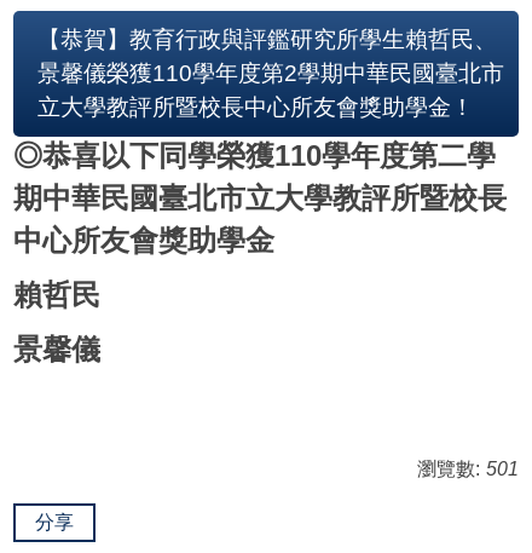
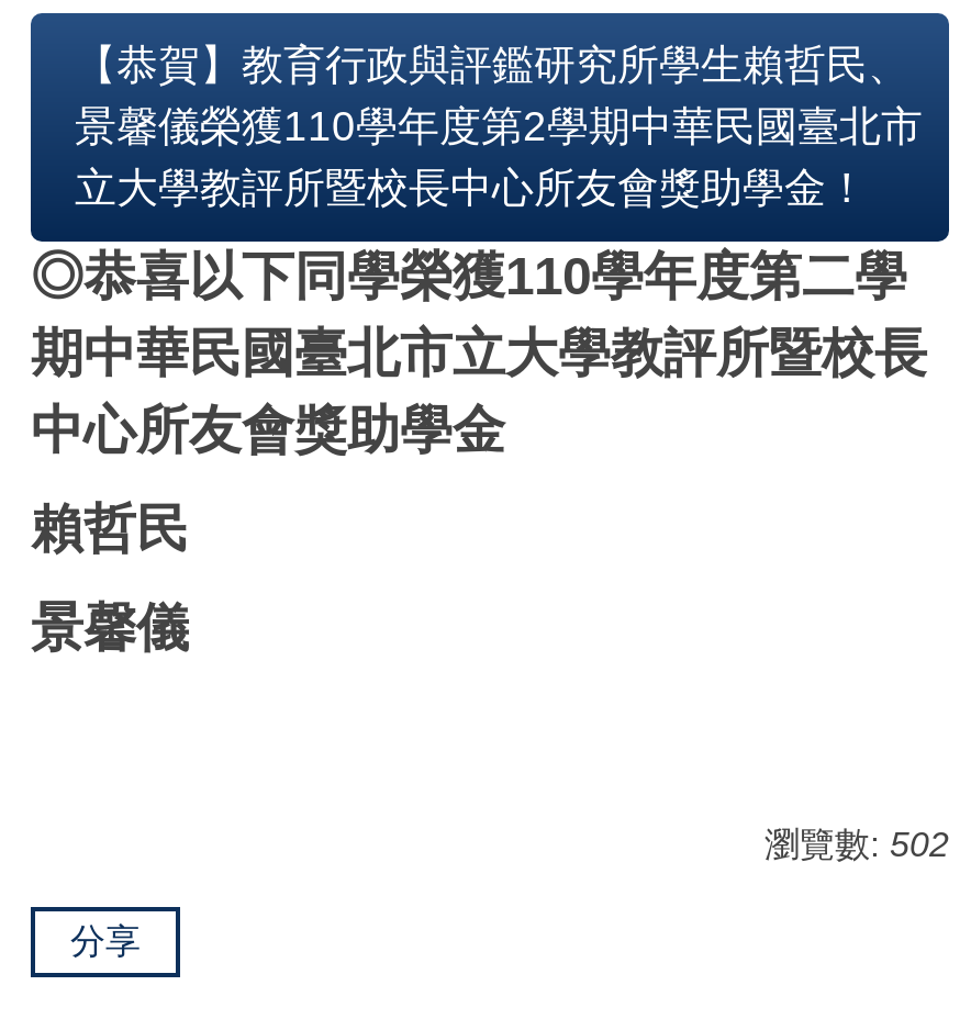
- 瀏覽數: 501
+ 瀏覽數: 502
